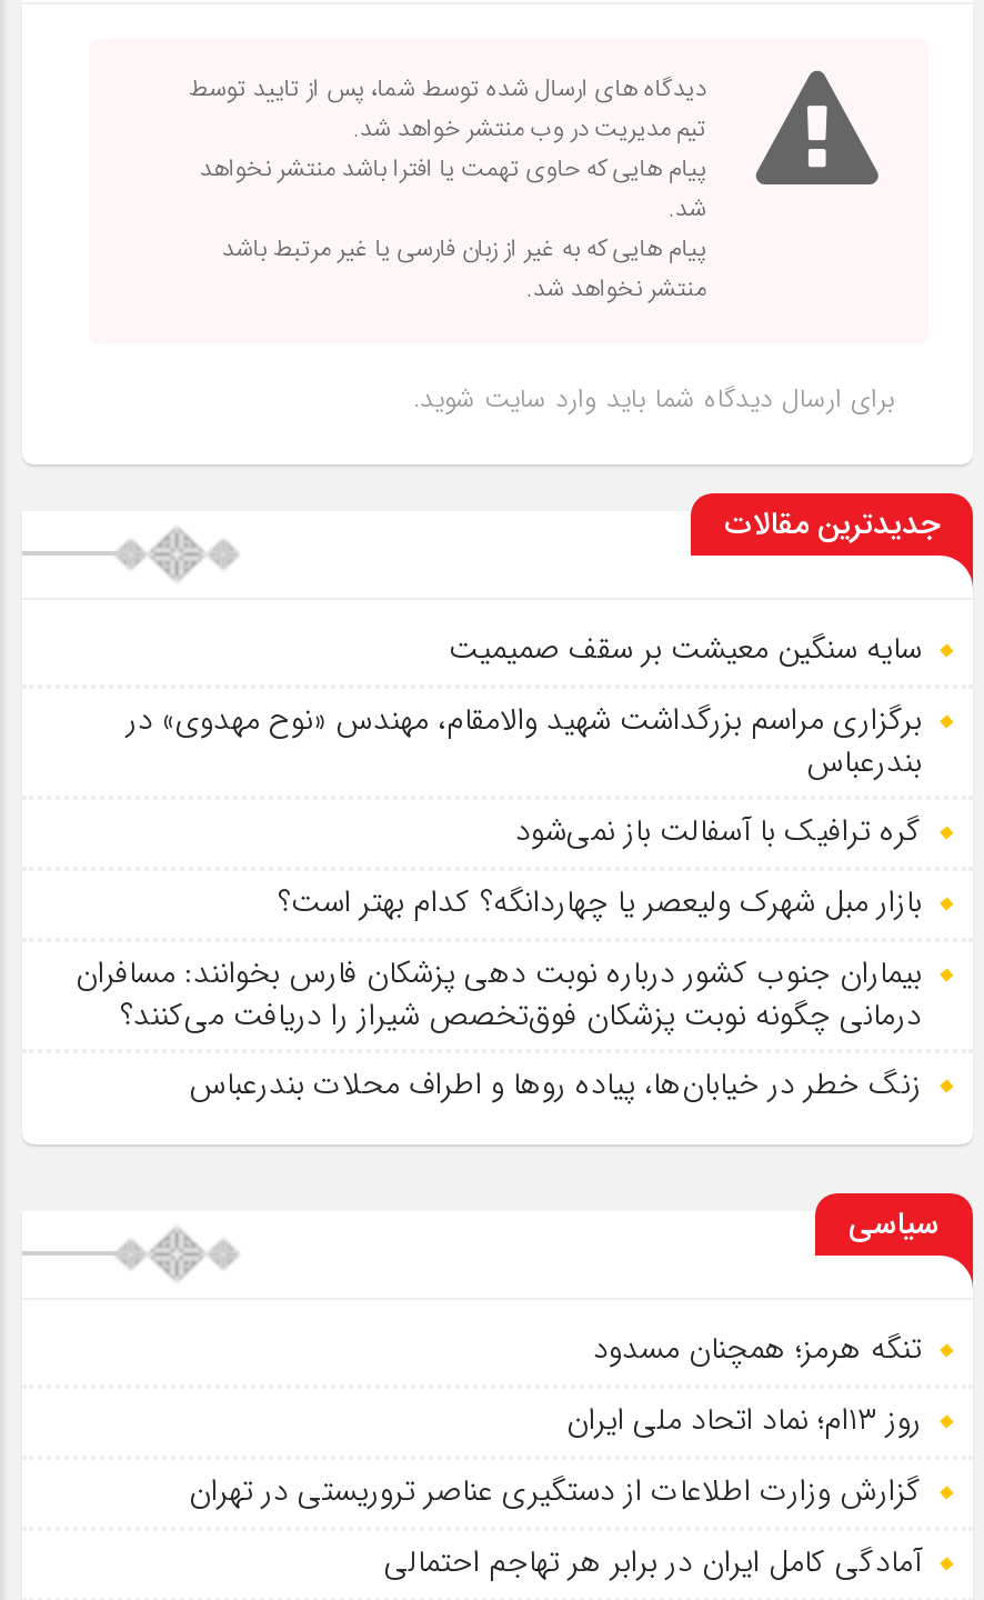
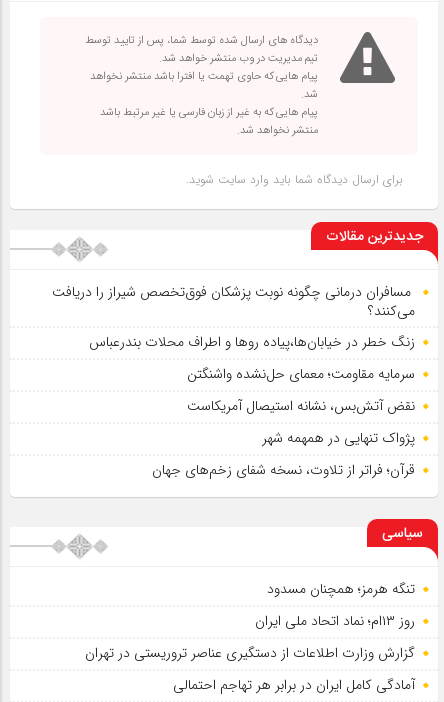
- سایه سنگین معیشت بر سقف صمیمیت
- برگزاری مراسم بزرگداشت شهید والامقام، مهندس «نوح مهدوی» در
- بندرعباس
- گره ترافیک با آسفالت باز نمی‌شود
- بازار مبل شهرک ولیعصر یا چهاردانگه؟ کدام بهتر است؟
- بیماران جنوب کشور درباره نوبت دهی پزشکان فارس بخوانند: مسافران
- درمانی چگونه نوبت پزشکان فوق‌تخصص شیراز را دریافت می‌کنند؟
- زنگ خطر در خیابان‌ها، پیاده روها و اطراف محلات بندرعباس
+ مسافران درمانی چگونه نوبت پزشکان فوق‌تخصص شیراز را دریافت
+ می‌کنند؟
+ زنگ خطر در خیابان‌ها،پیاده روها و اطراف محلات بندرعباس
+ سرمایه مقاومت؛ معمای حل‌نشده واشنگتن
+ نقض آتش‌بس، نشانه استیصال آمریکاست
+ پژواک تنهایی در همهمه شهر
+ قرآن؛ فراتر از تلاوت، نسخه شفای زخم‌های جهان
